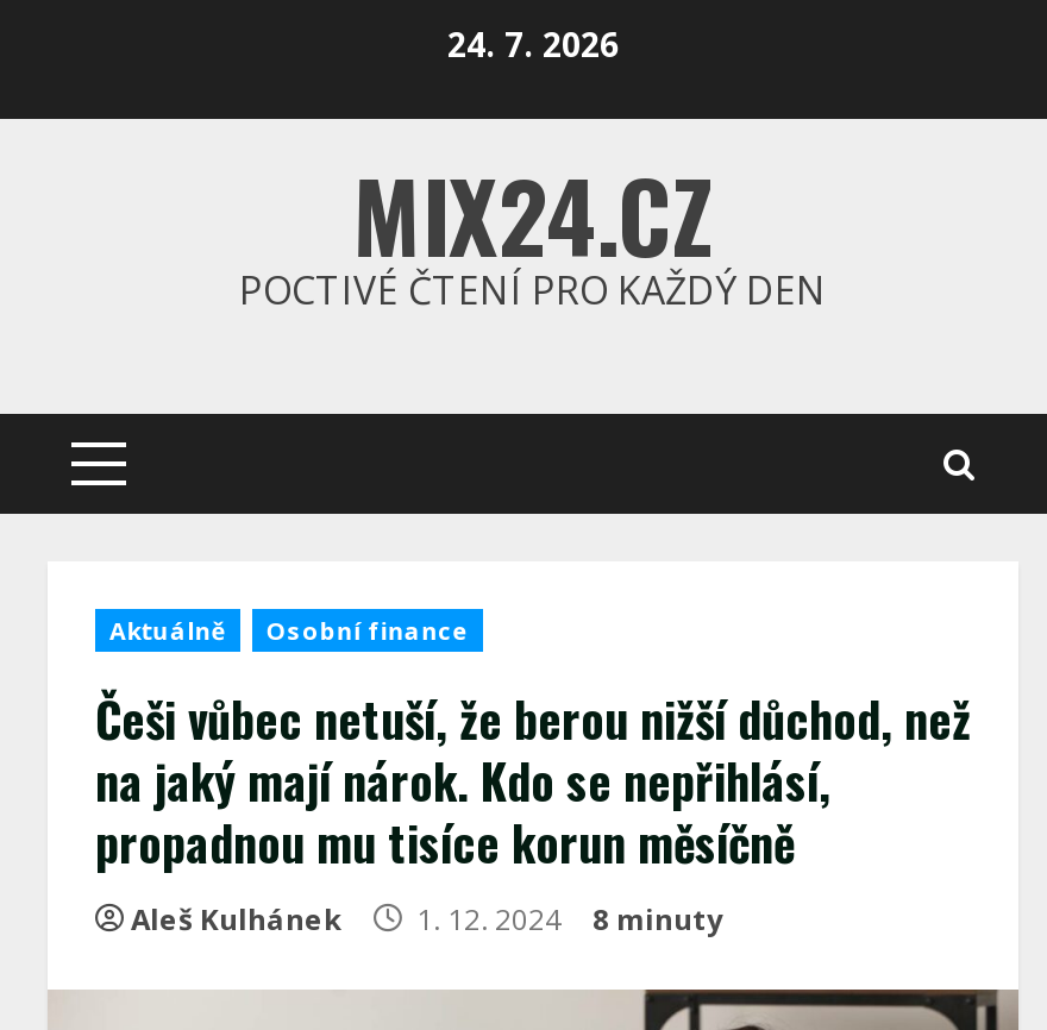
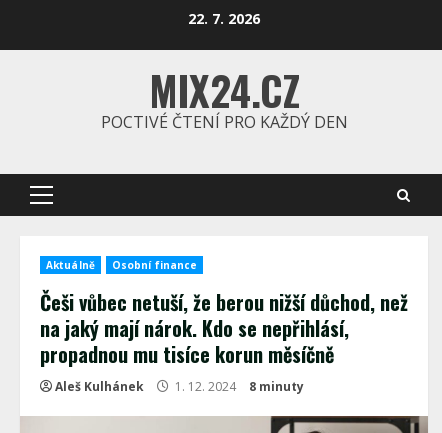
- 24. 7. 2026
+ 22. 7. 2026
